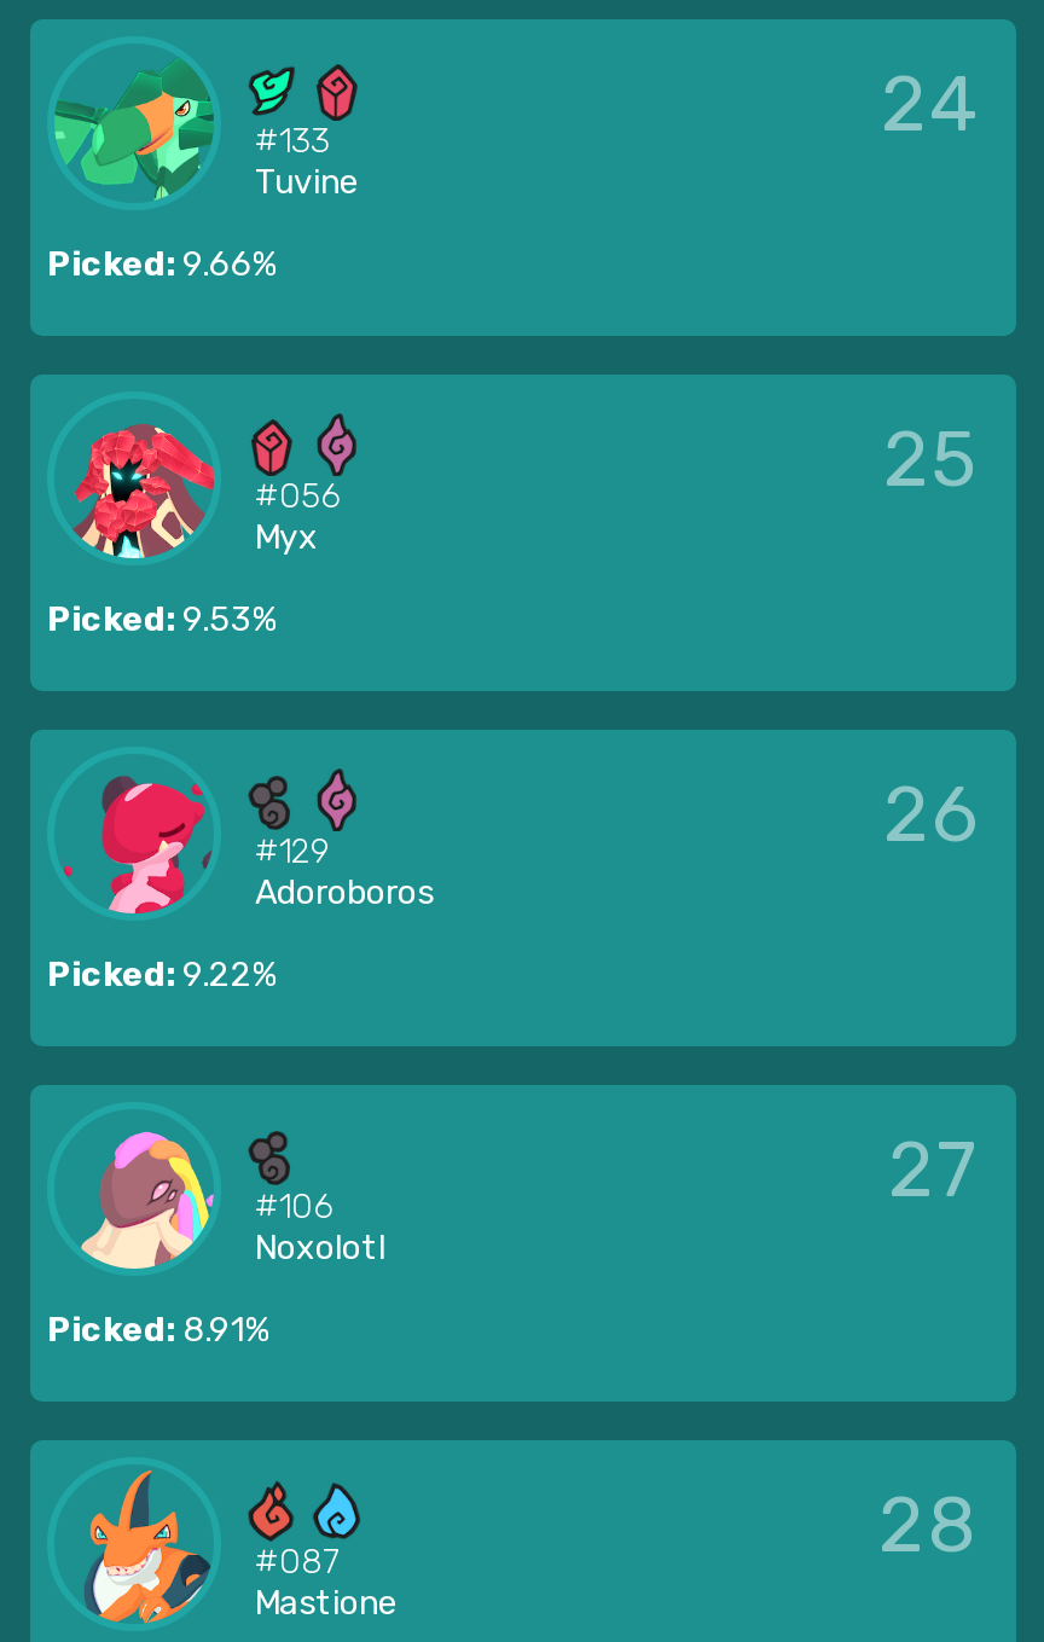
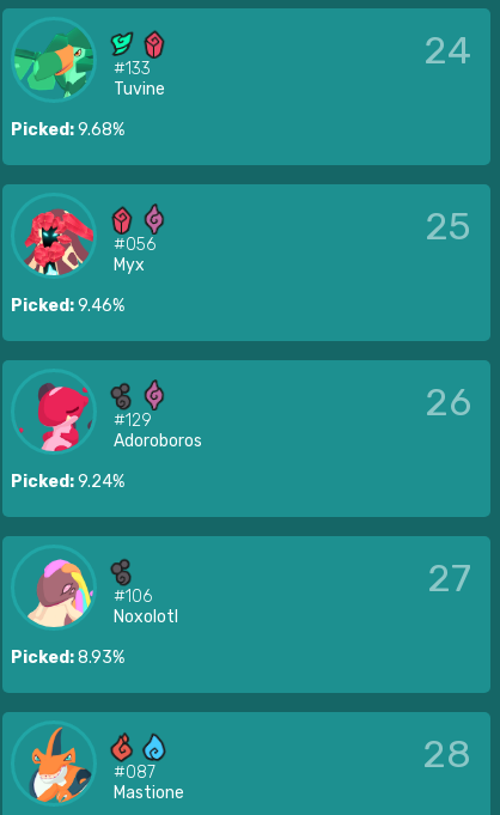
- Picked: 9.66%
+ Picked: 9.68%

- Picked: 9.53%
+ Picked: 9.46%

- Picked: 9.22%
+ Picked: 9.24%

- Picked: 8.91%
+ Picked: 8.93%
